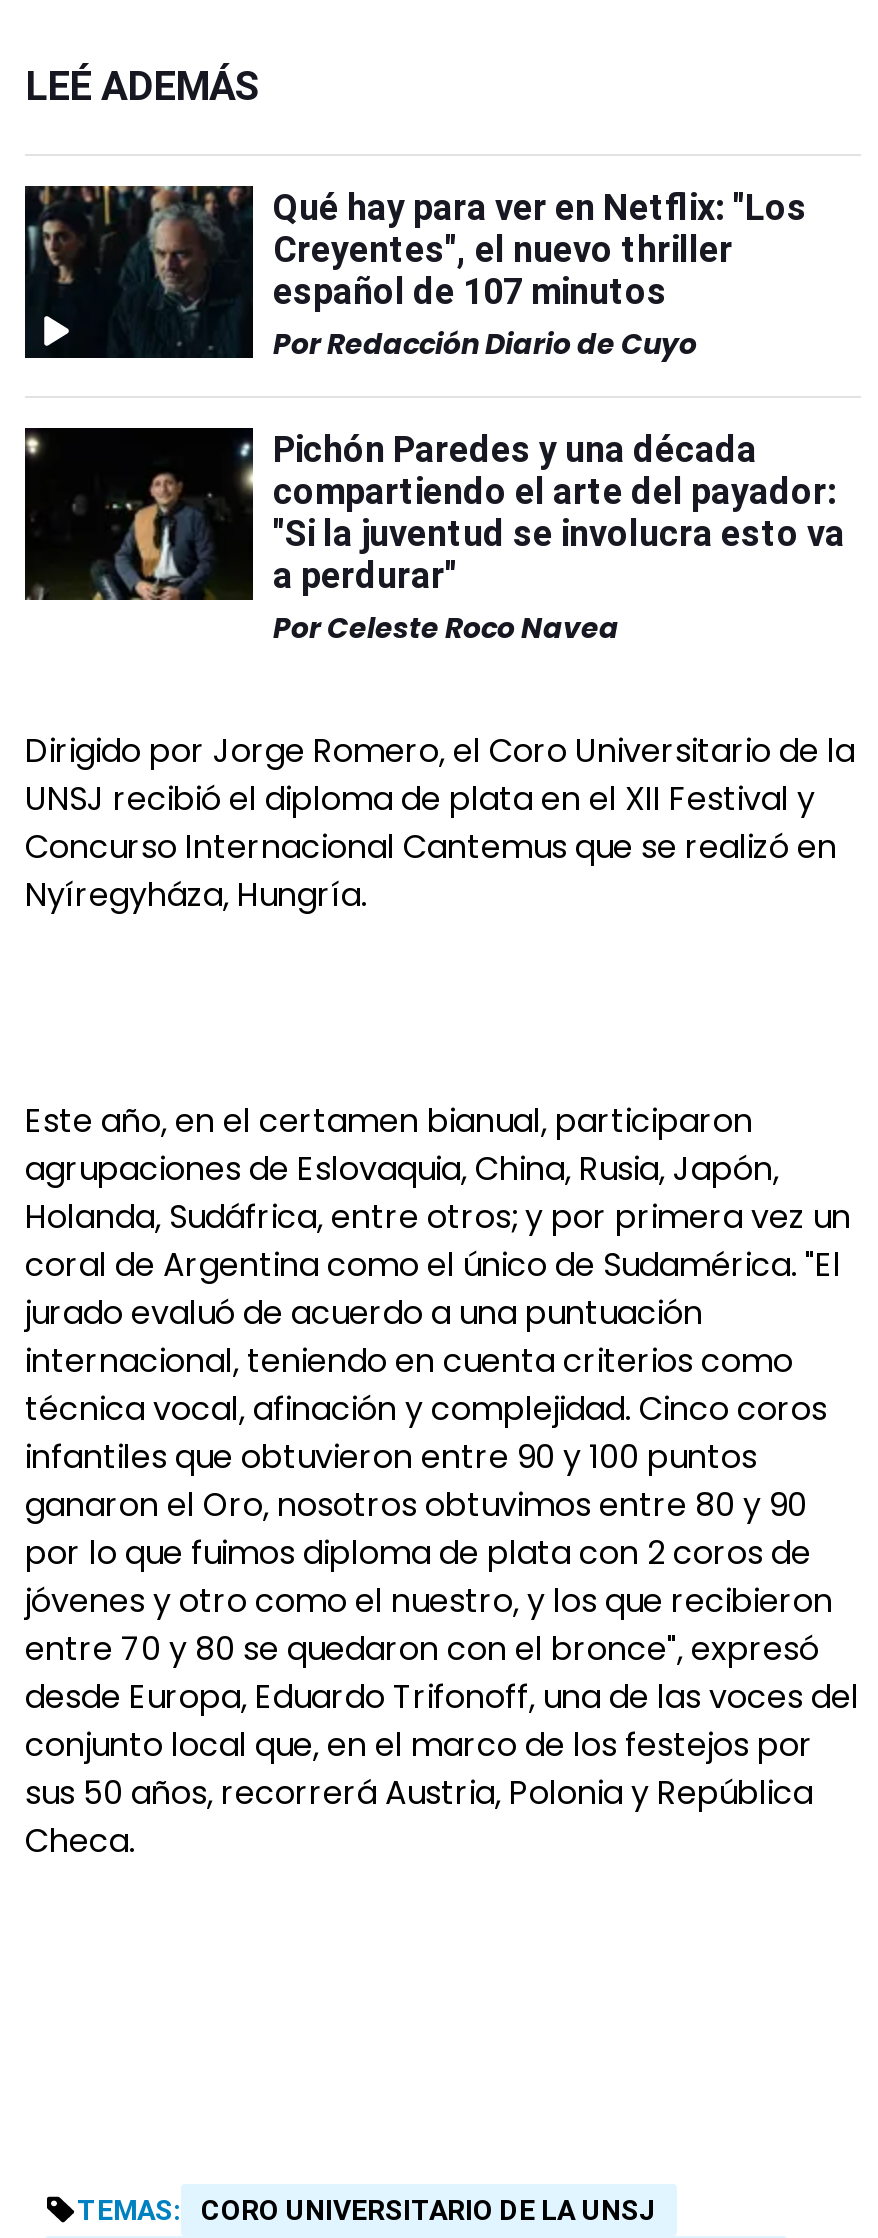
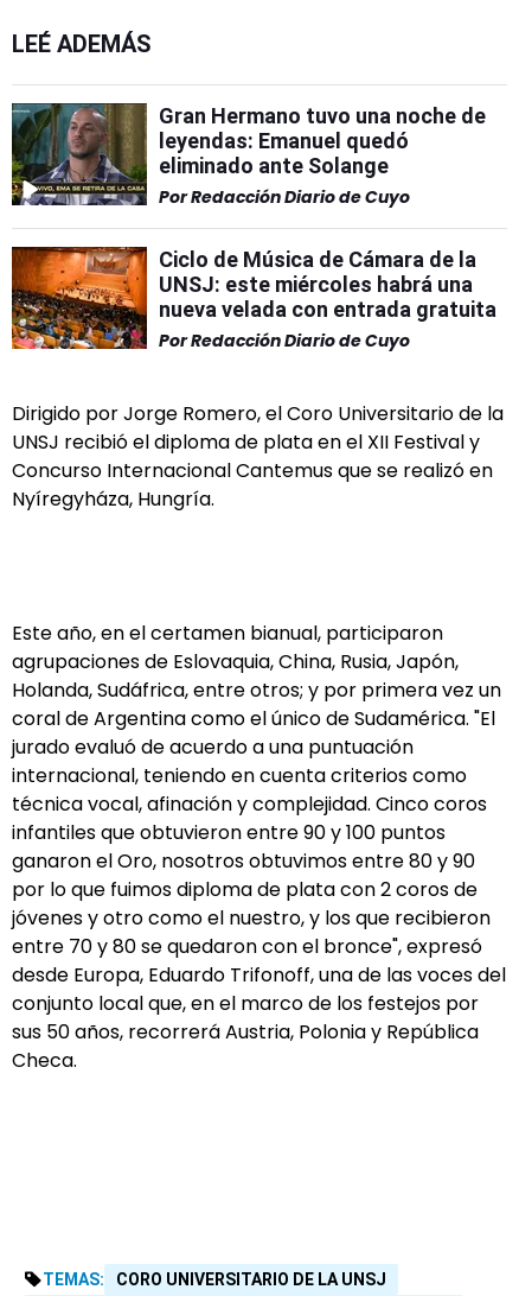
- [image]
- Qué hay para ver en Netflix: "Los
- Creyentes", el nuevo thriller
- español de 107 minutos
+ [image]
+ Gran Hermano tuvo una noche de
+ leyendas: Emanuel quedó
+ eliminado ante Solange

- [image]
- Pichón Paredes y una década
- compartiendo el arte del payador:
- "Si la juventud se involucra esto va
- a perdurar"
- Por Celeste Roco Navea
+ [image]
+ Ciclo de Música de Cámara de la
+ UNSJ: este miércoles habrá una
+ nueva velada con entrada gratuita
+ Por Redacción Diario de Cuyo
